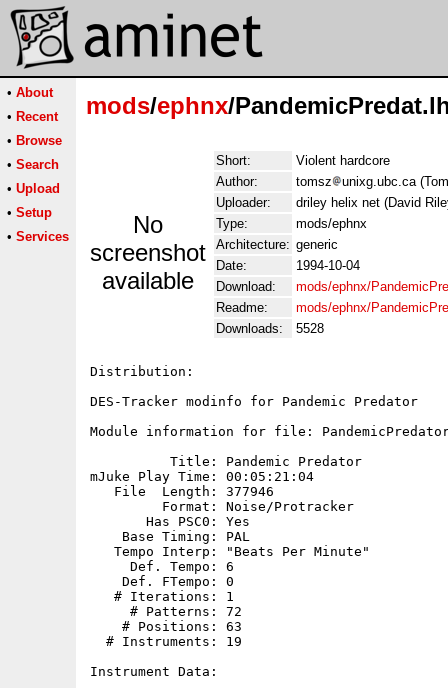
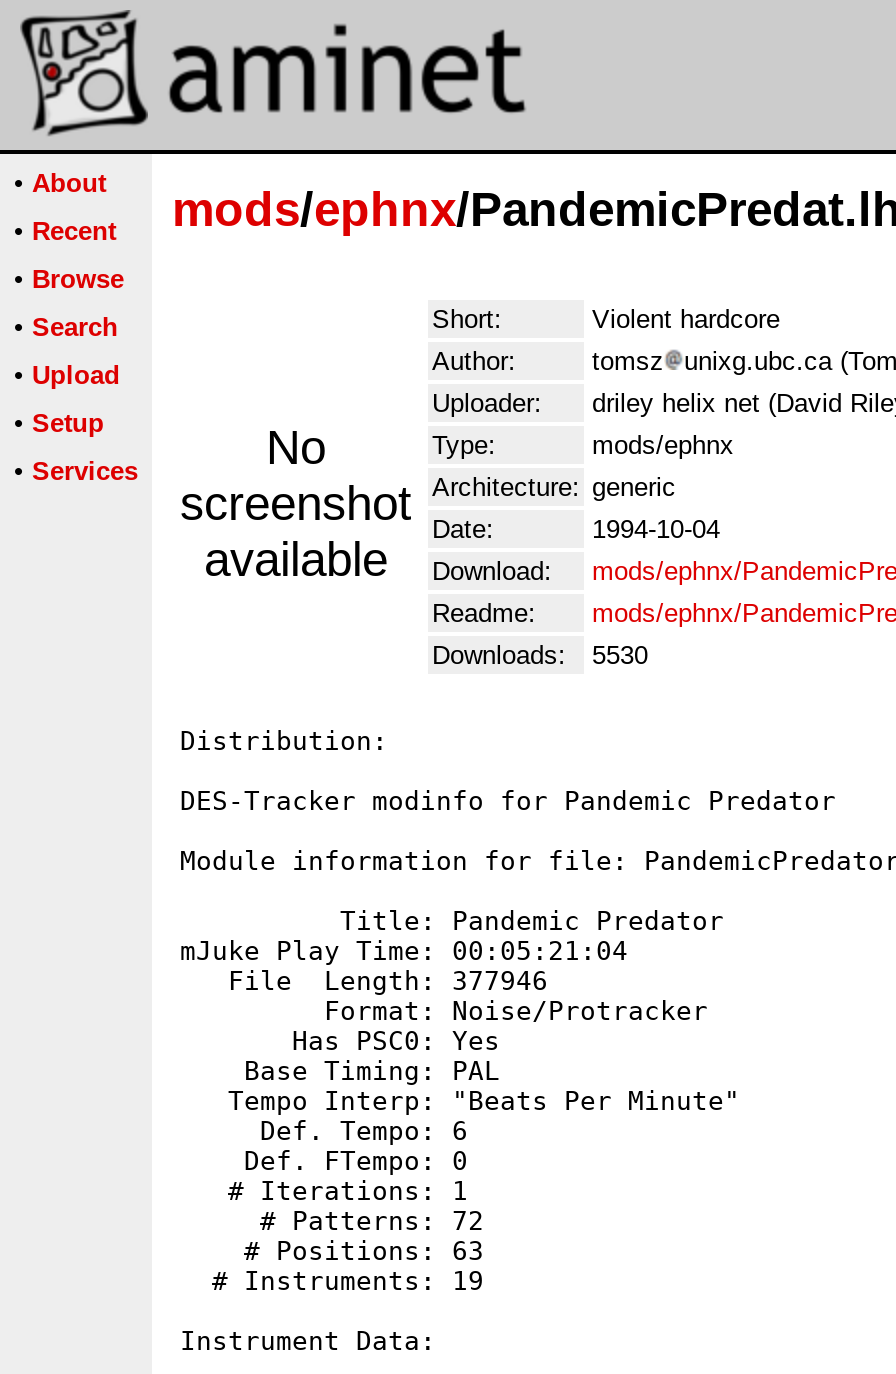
- Downloads: 5528
+ Downloads: 5530
